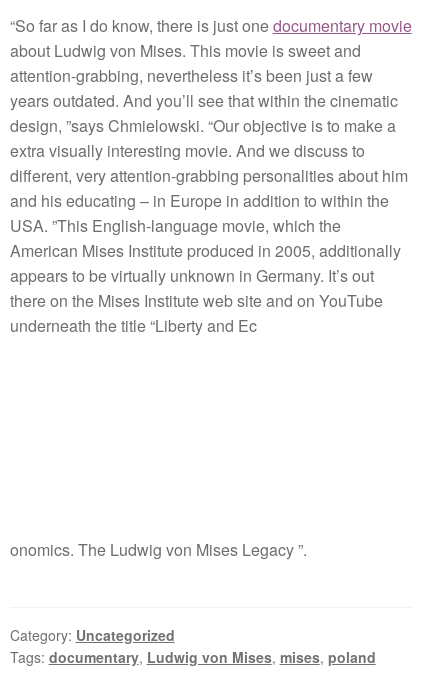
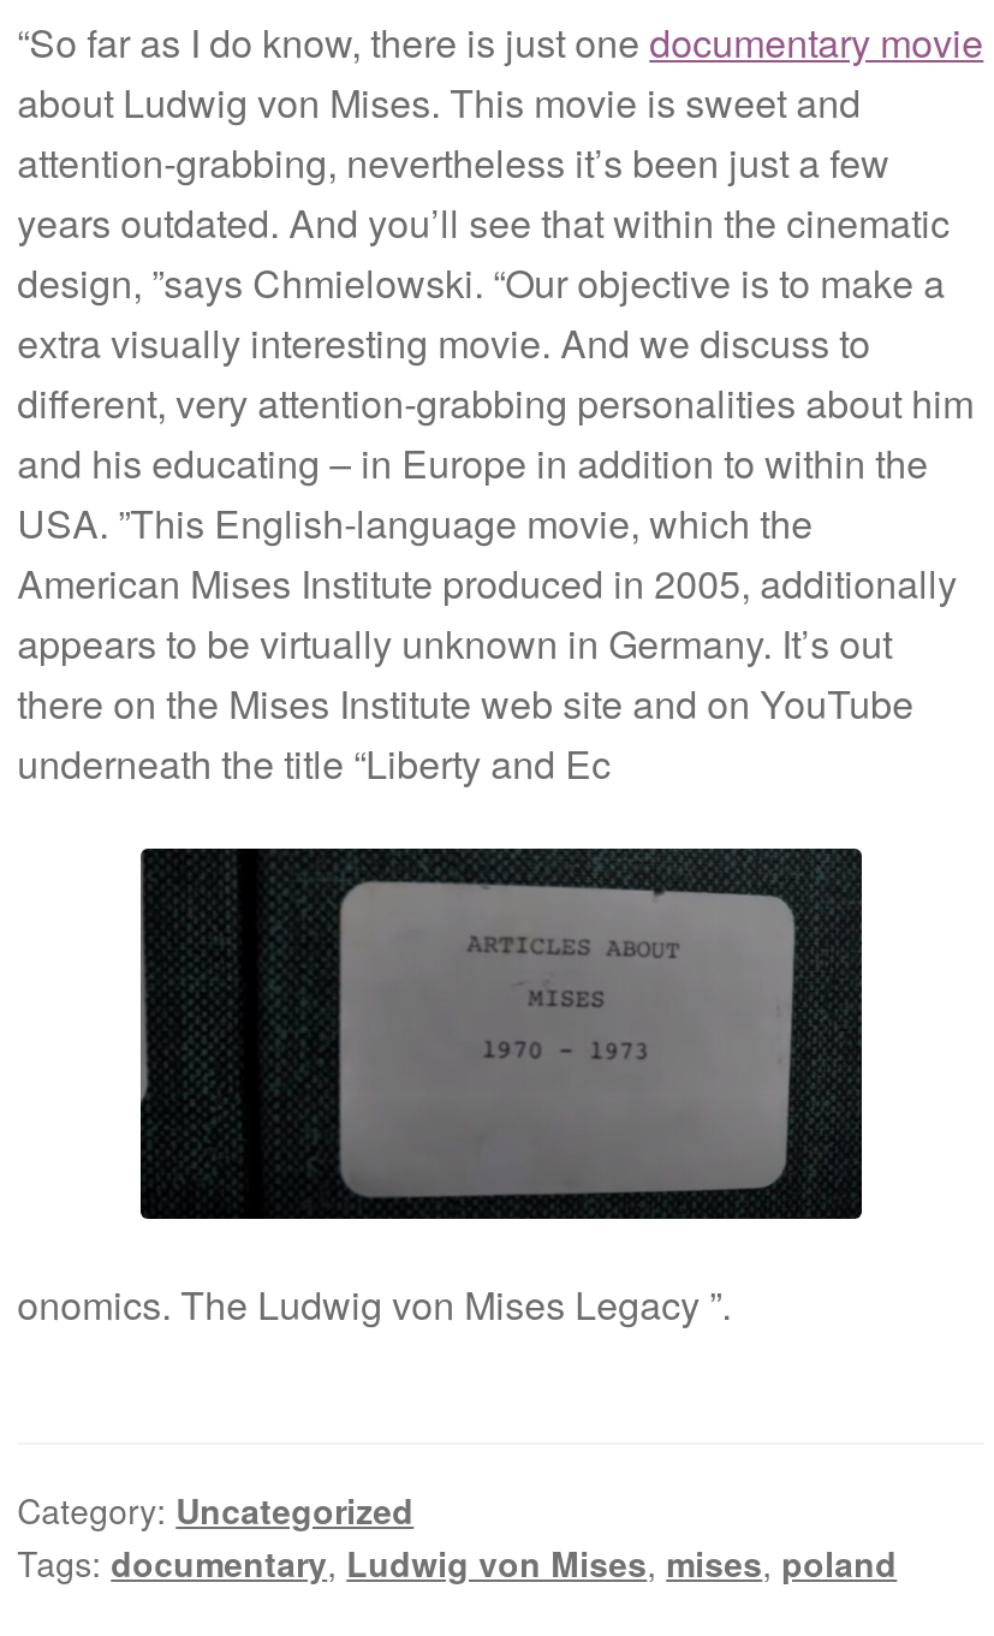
+ [image]
